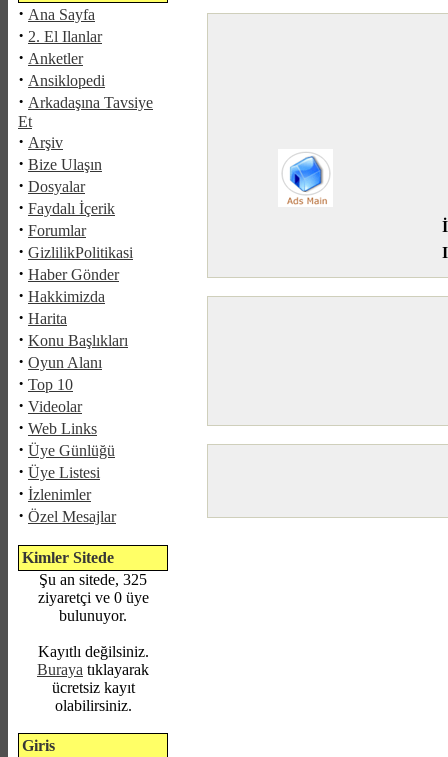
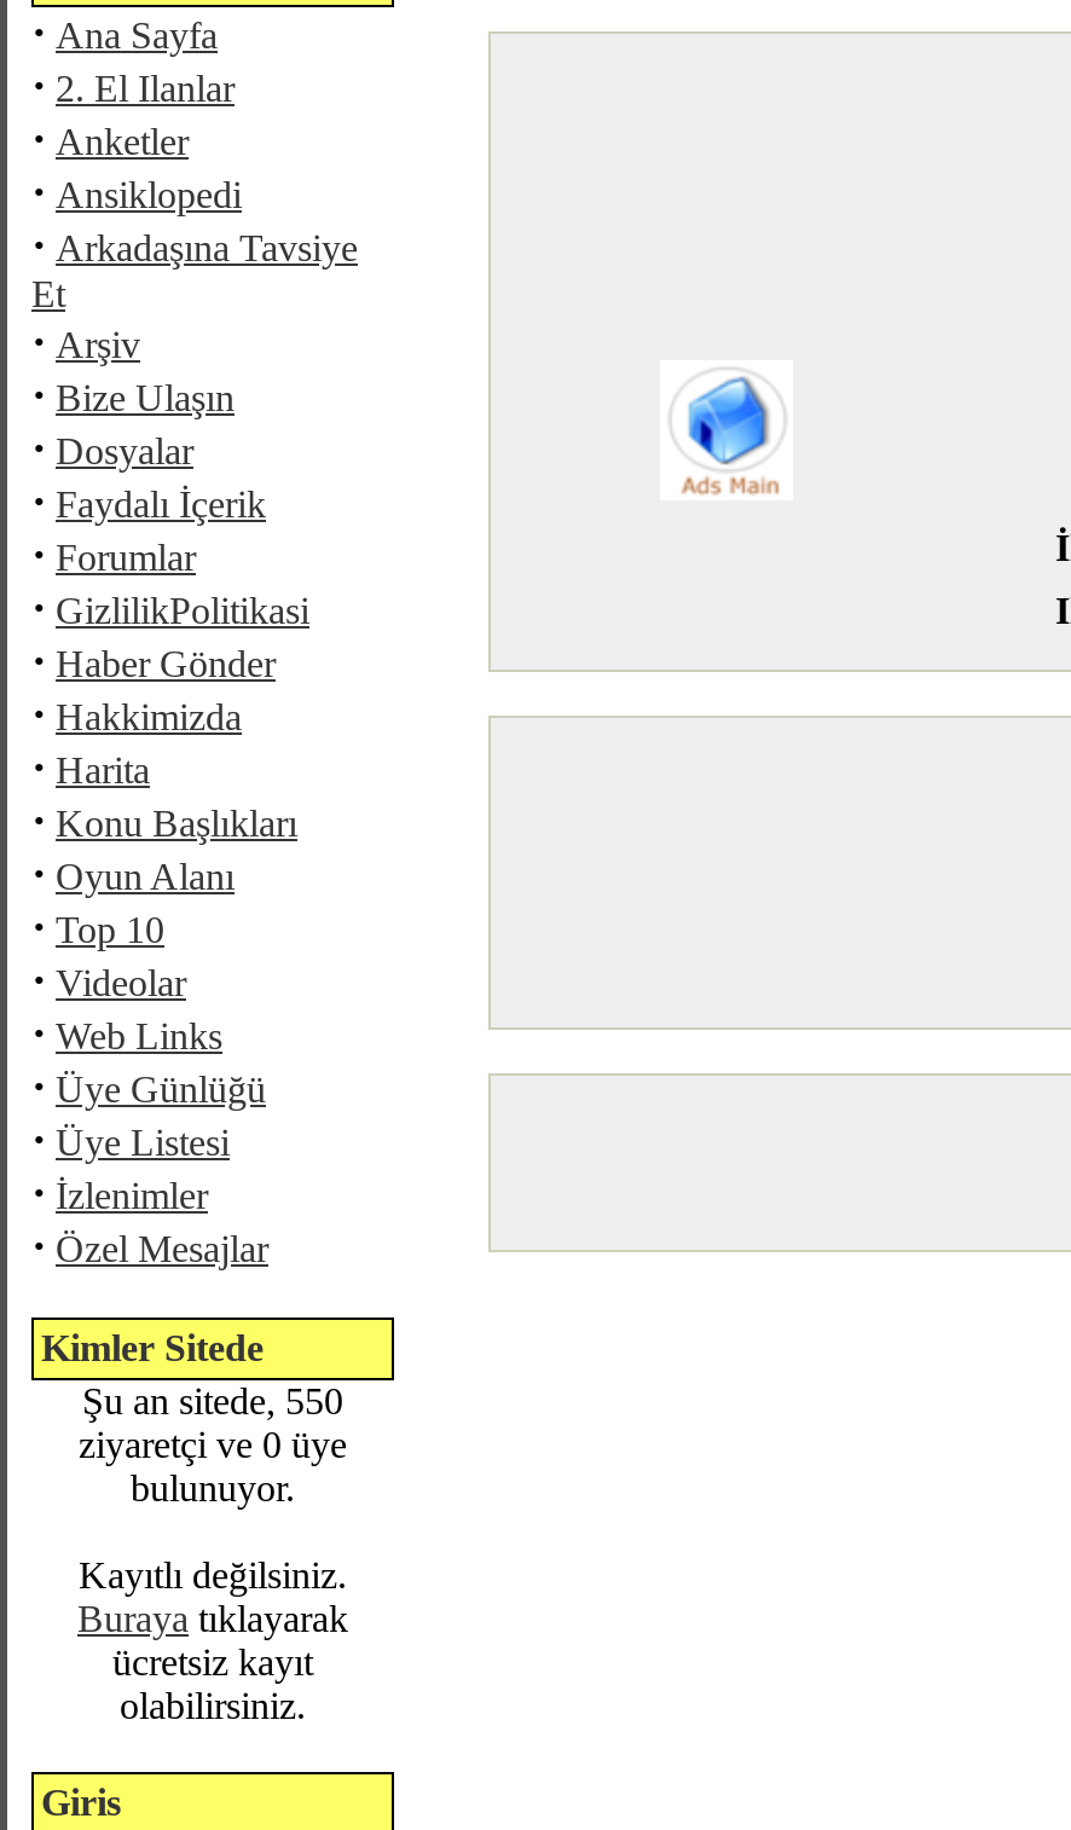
- Şu an sitede, 325
+ Şu an sitede, 550
